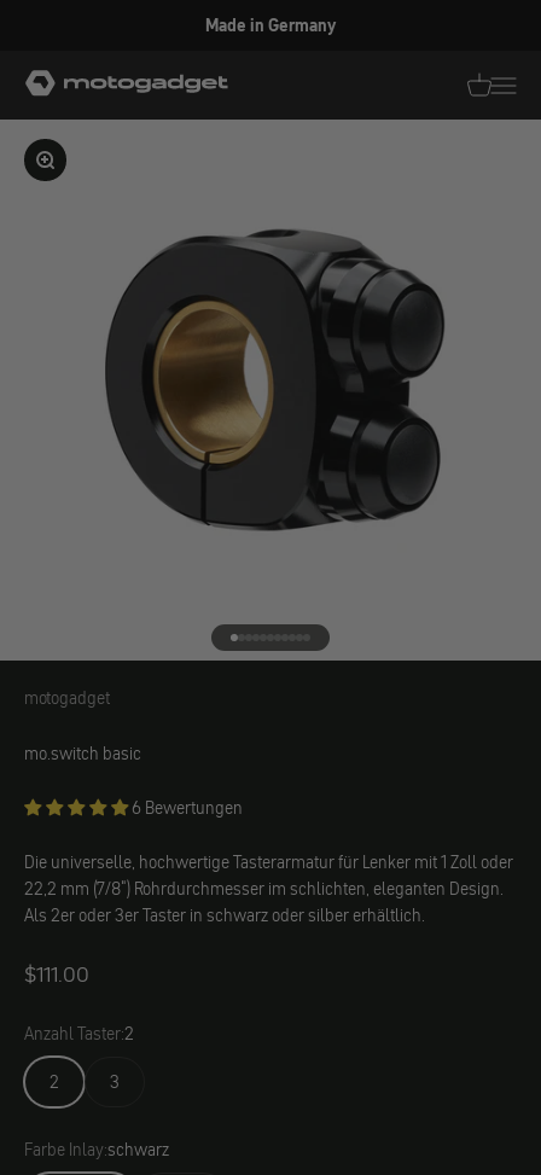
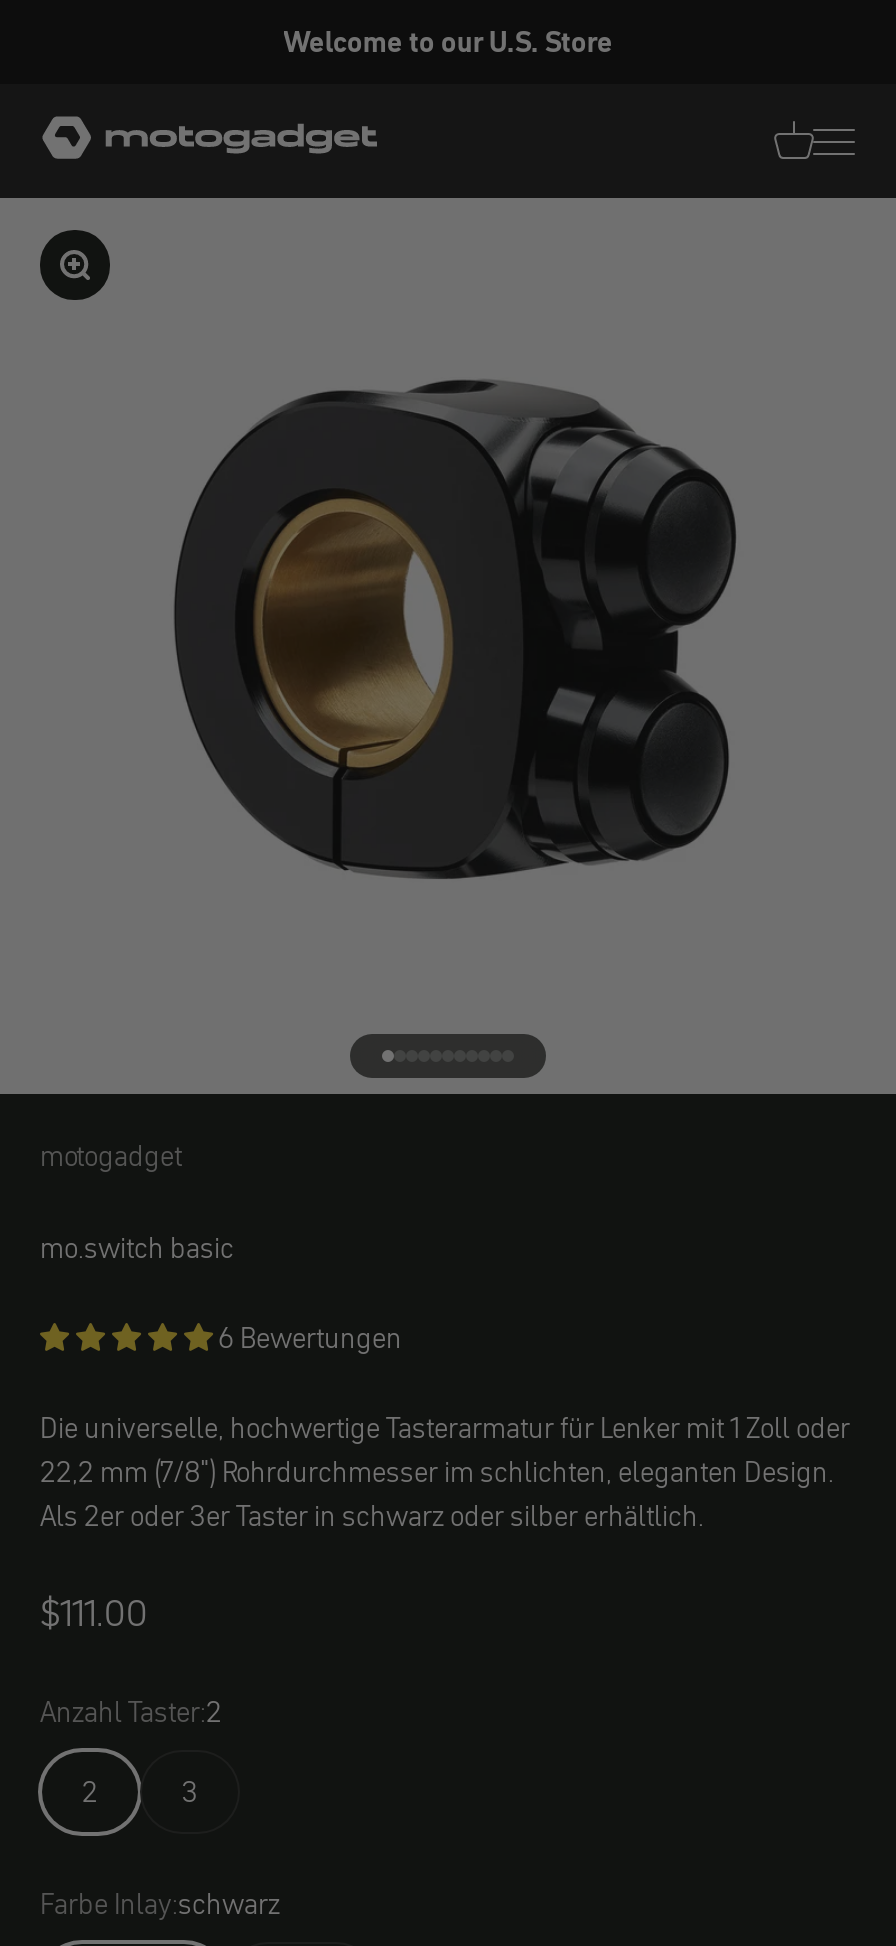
- Made in Germany
+ Welcome to our U.S. Store
